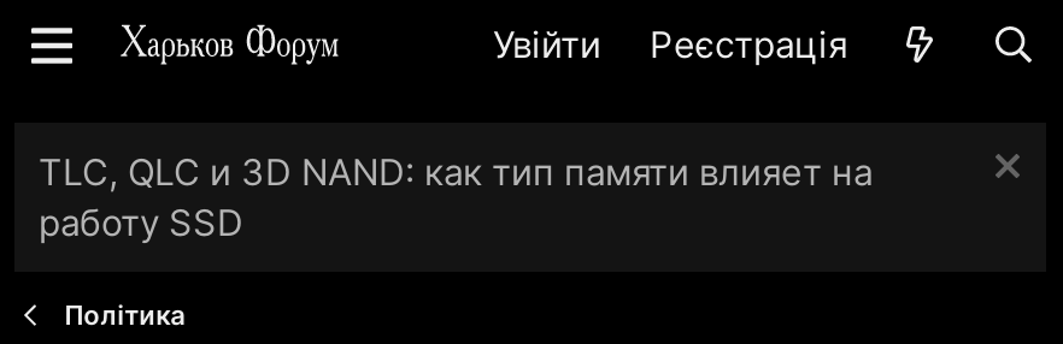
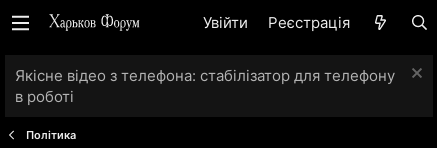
- TLC, QLC и 3D NAND: как тип памяти влияет на
- работу SSD
+ Якісне відео з телефона: стабілізатор для телефону
+ в роботі
